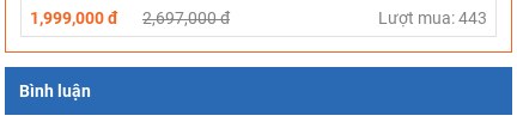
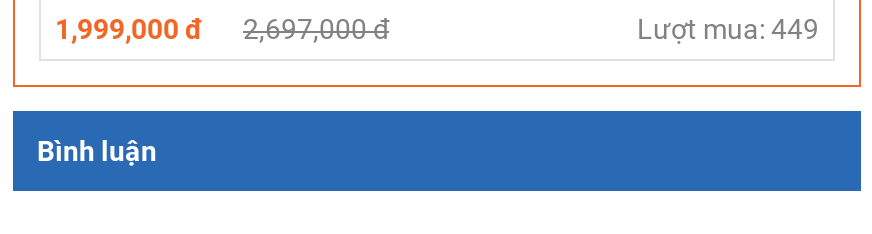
- Lượt mua: 443
+ Lượt mua: 449
